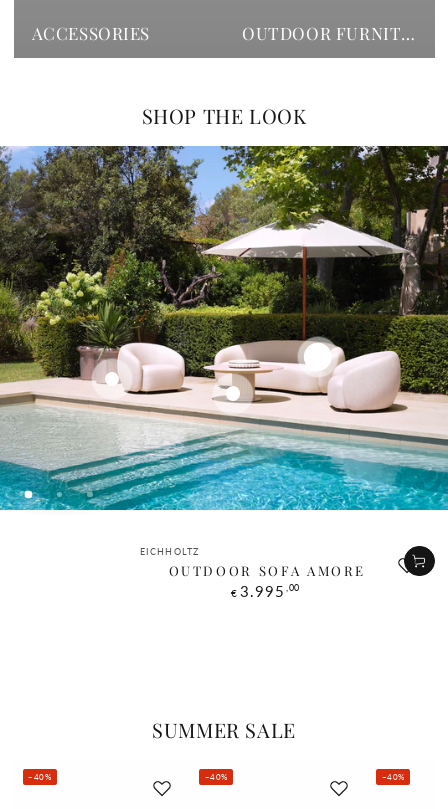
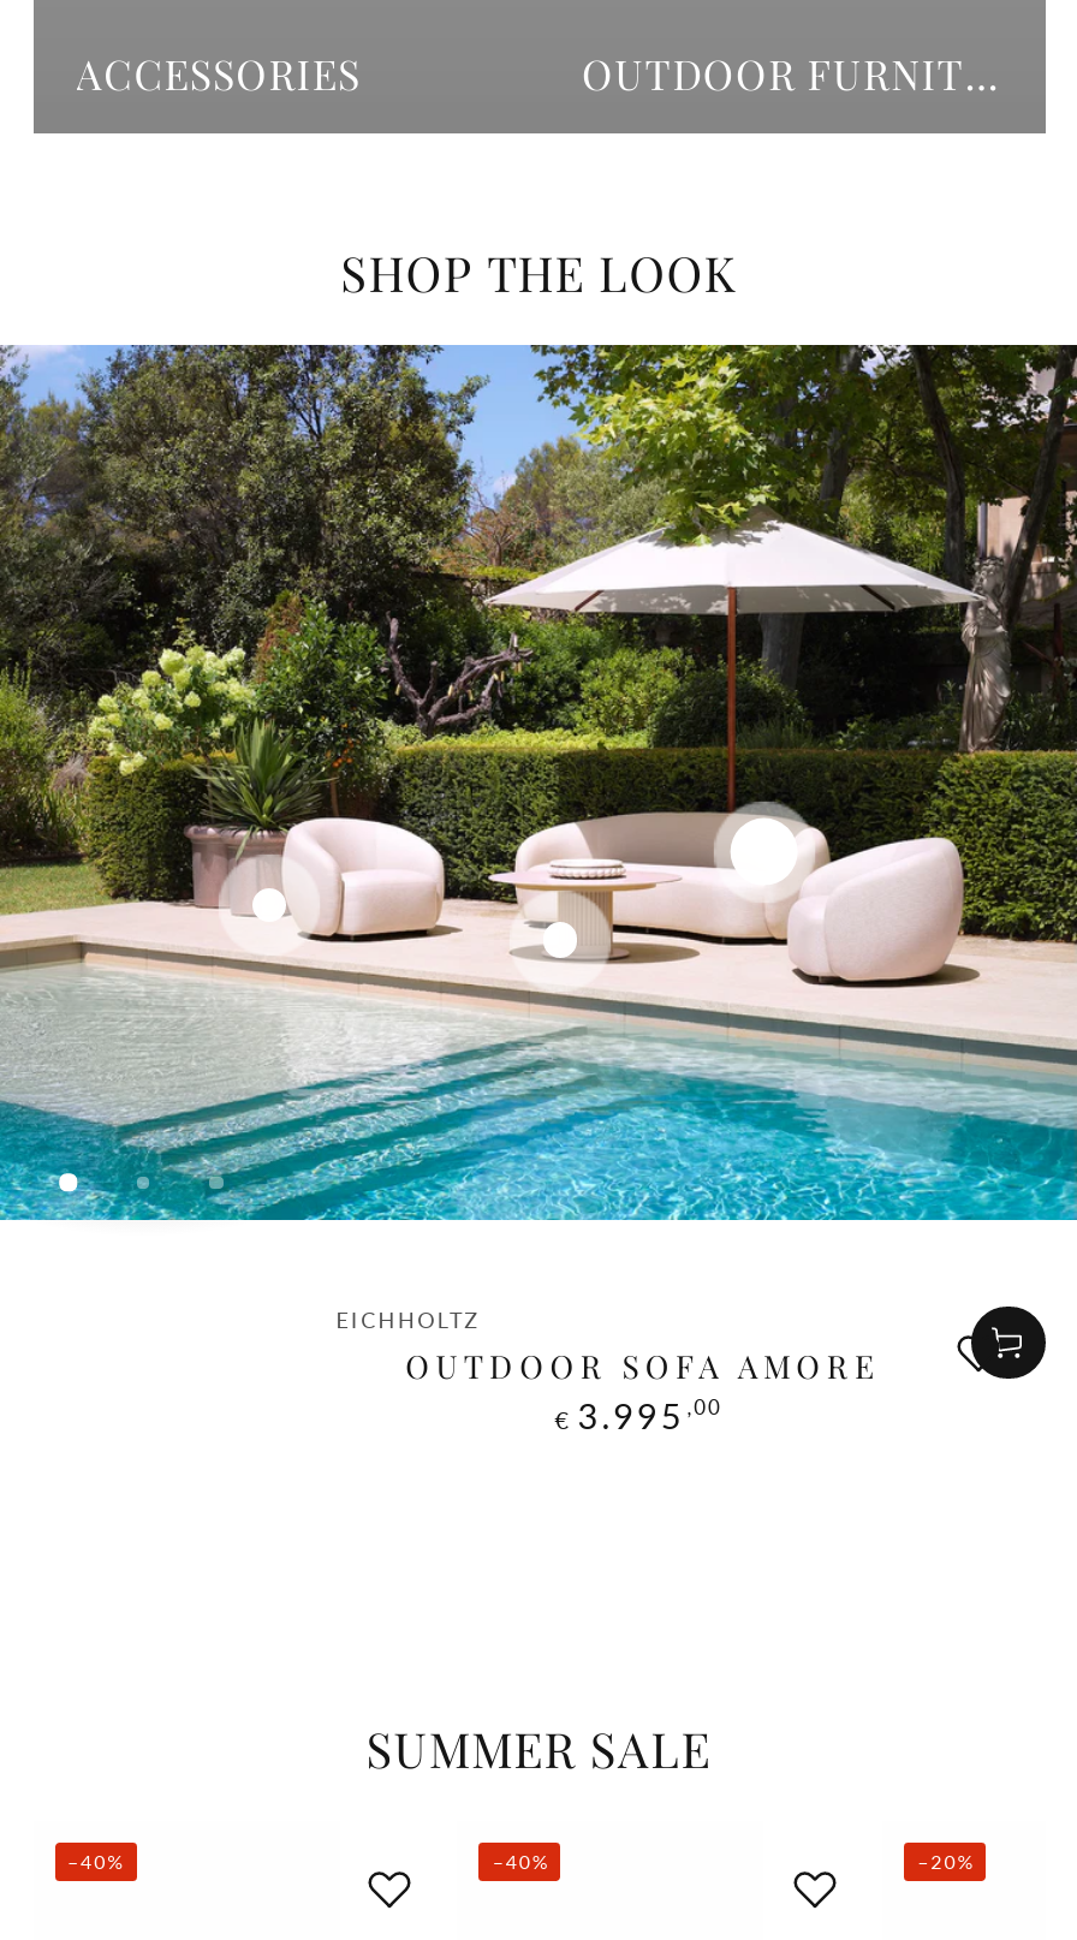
- –40%
+ –20%
